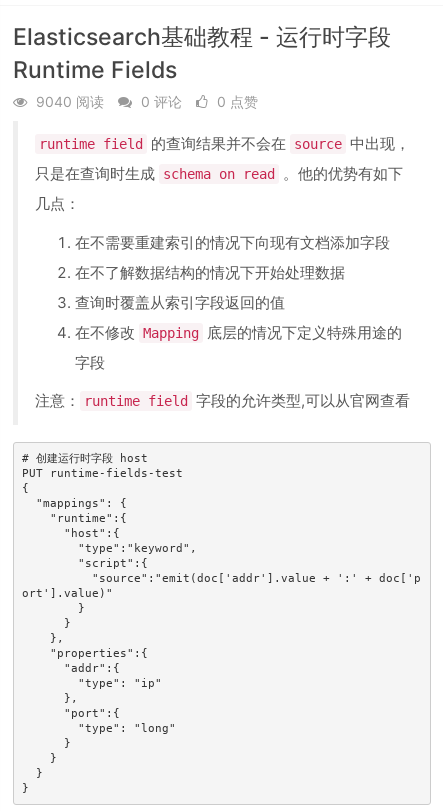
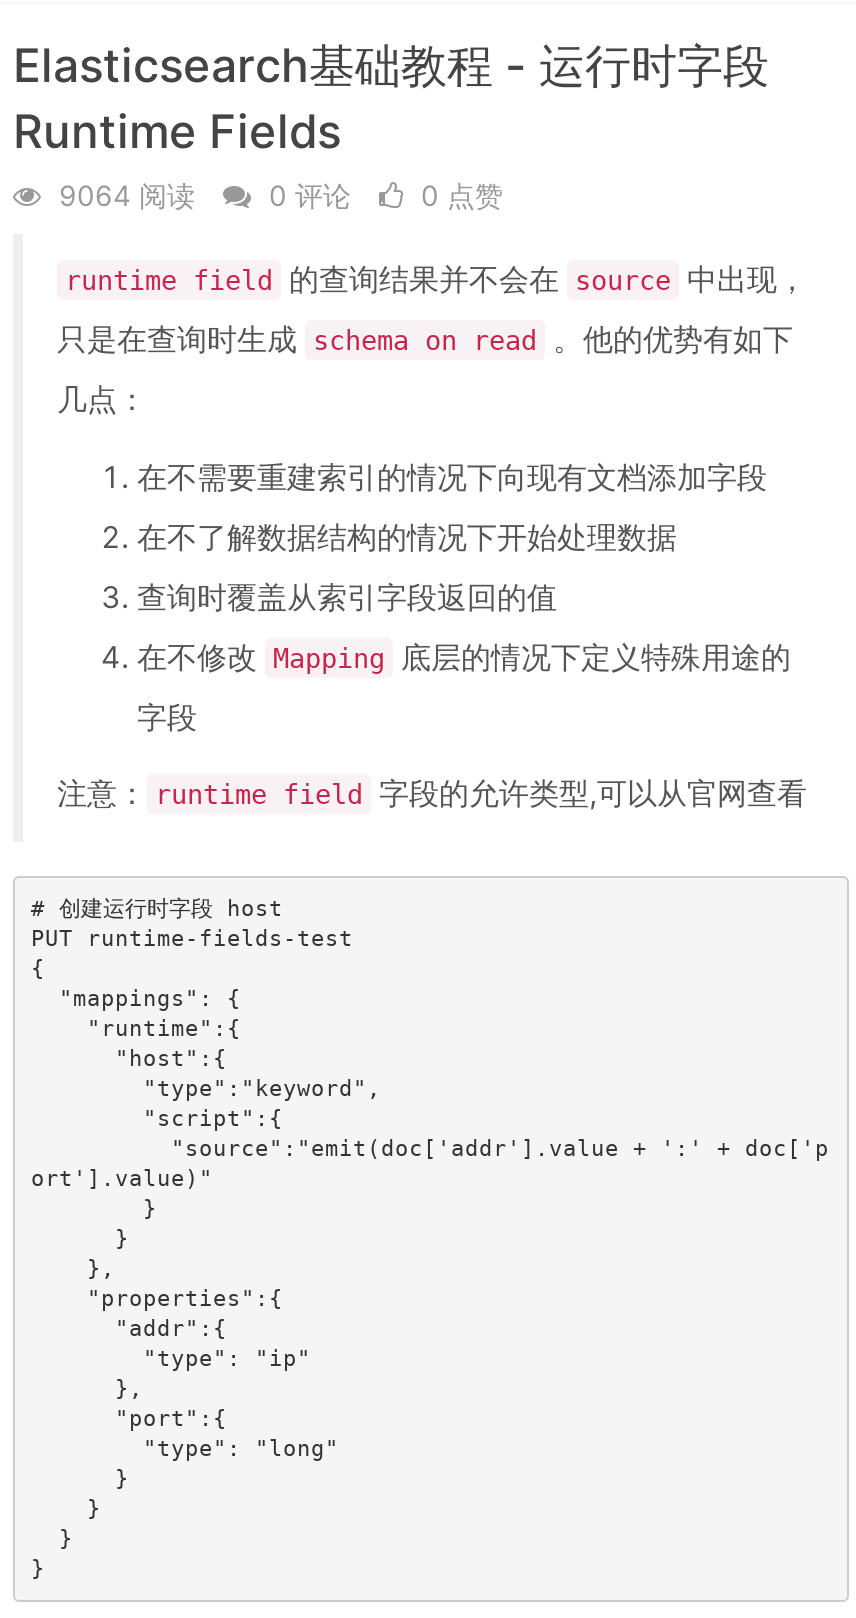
- 9040 阅读 0 评论 0 点赞
+ 9064 阅读 0 评论 0 点赞
